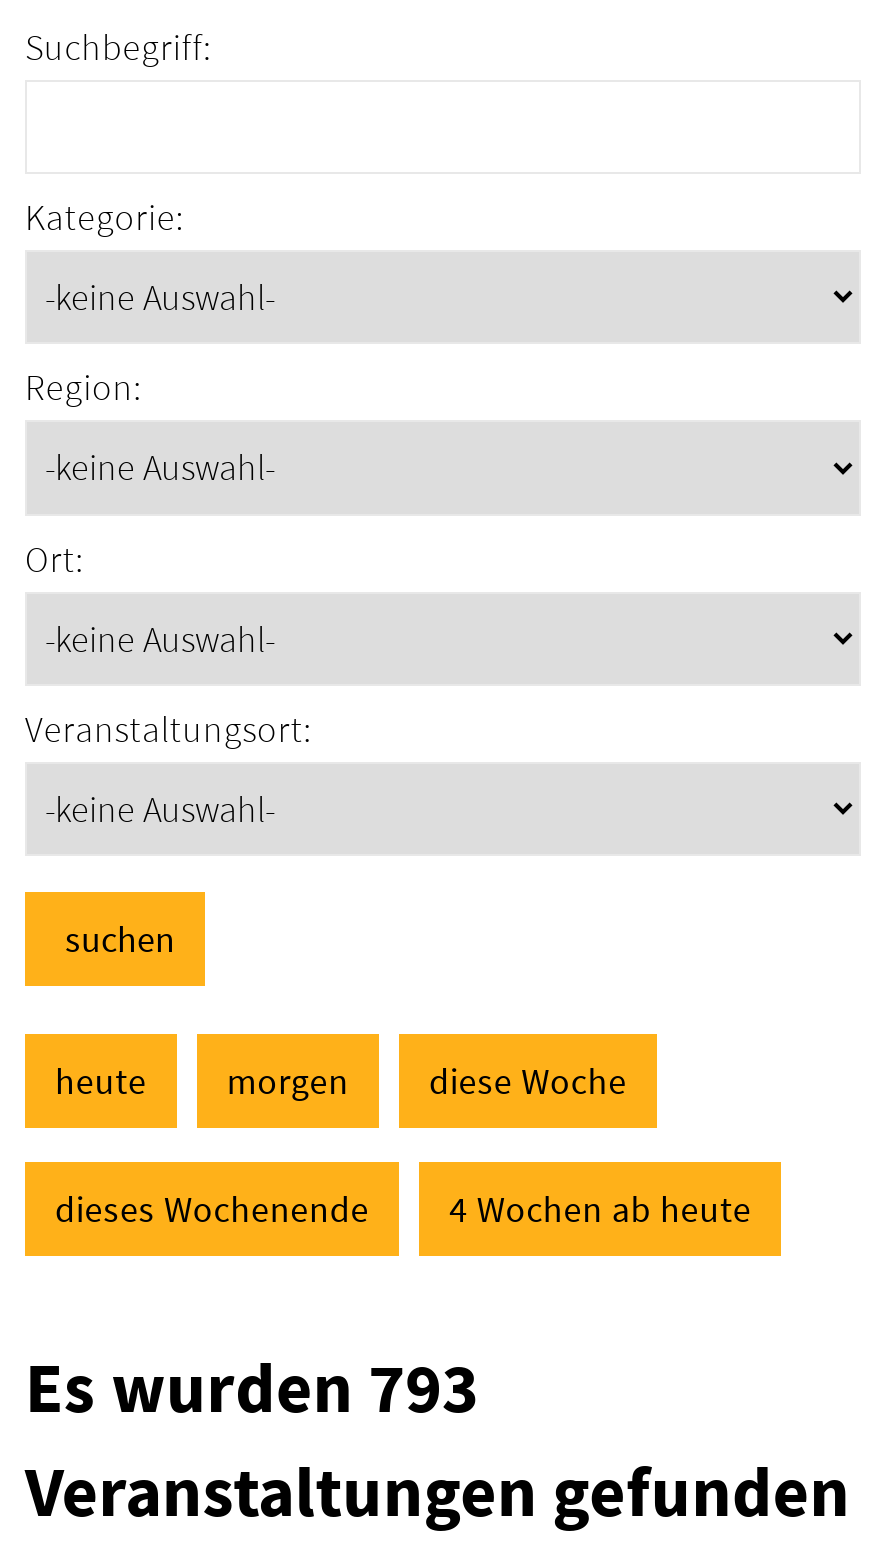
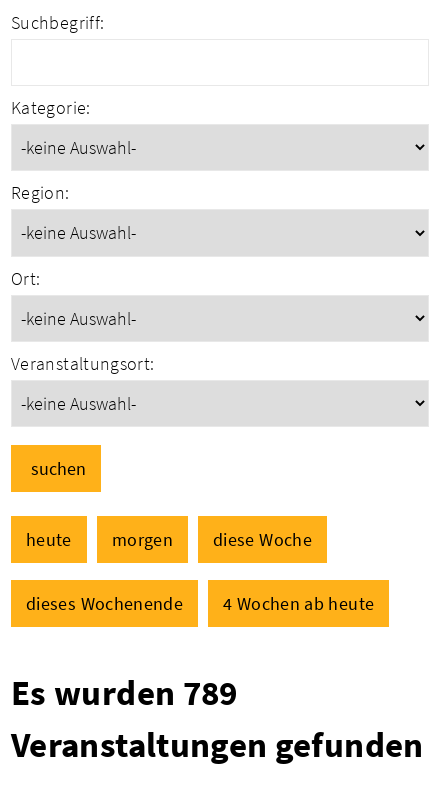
- Es wurden 793
+ Es wurden 789
